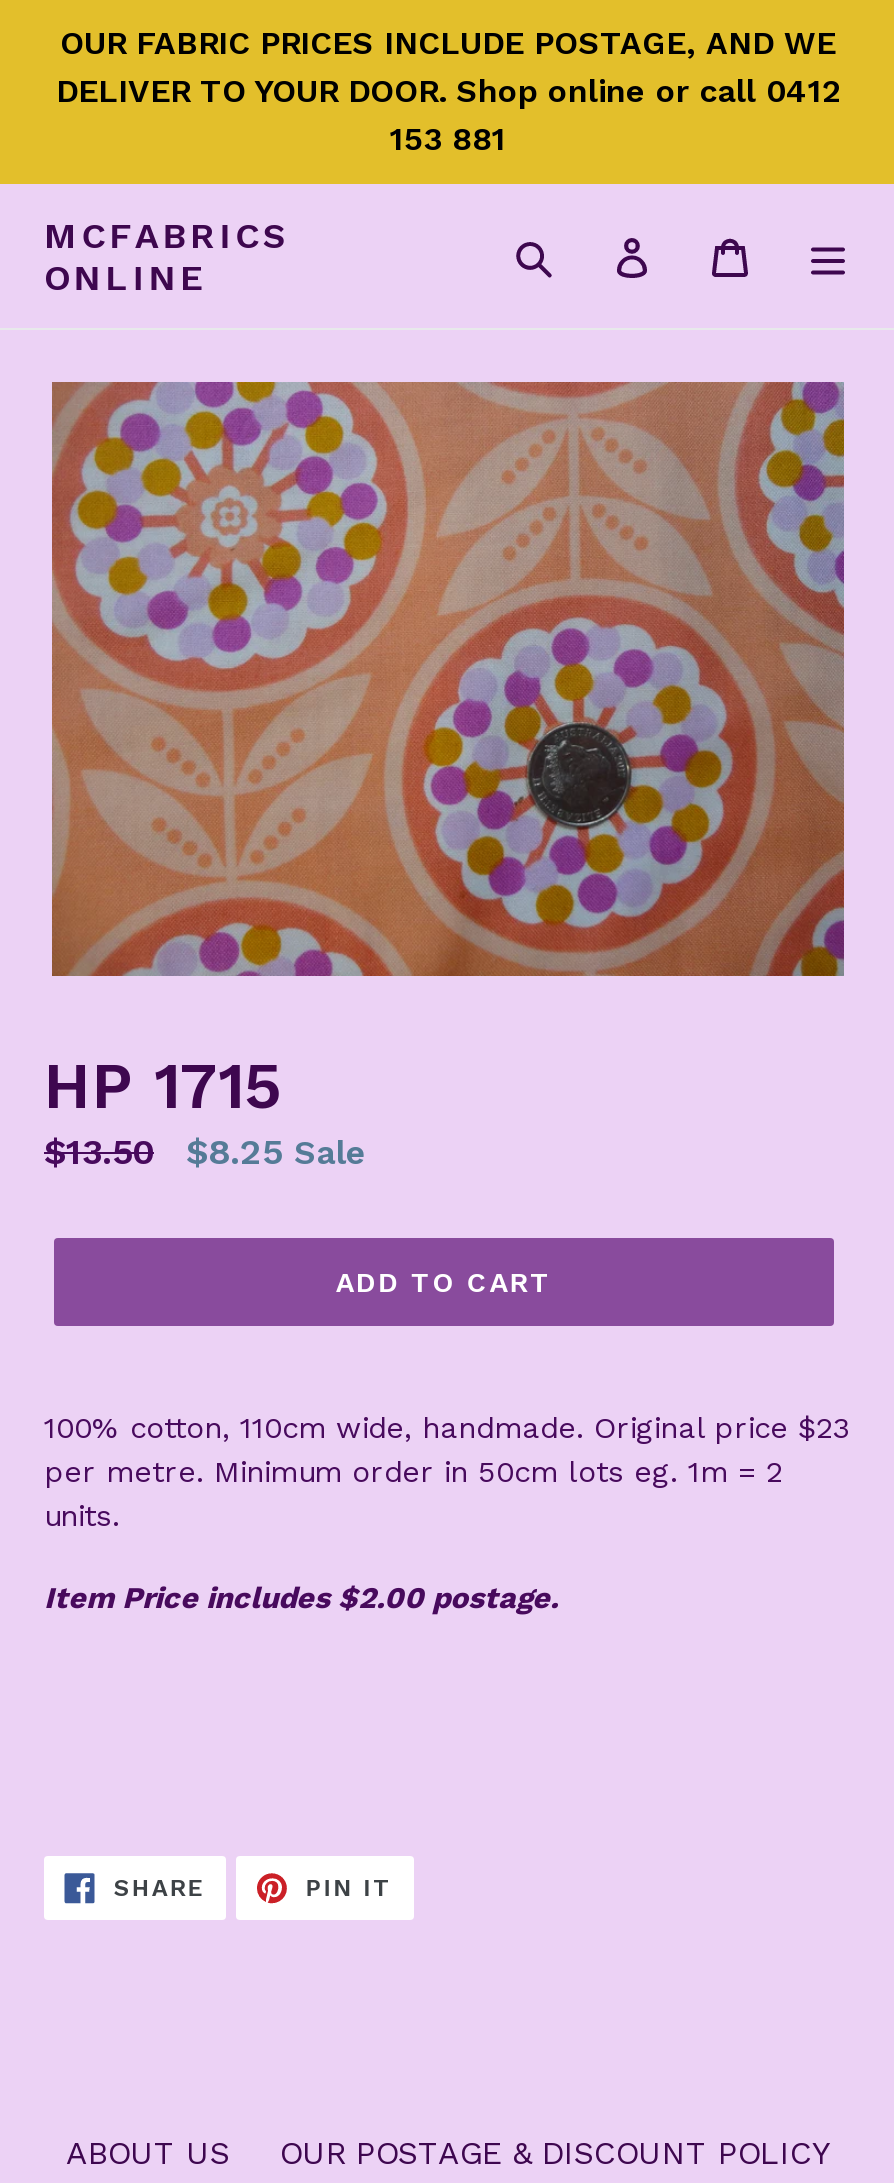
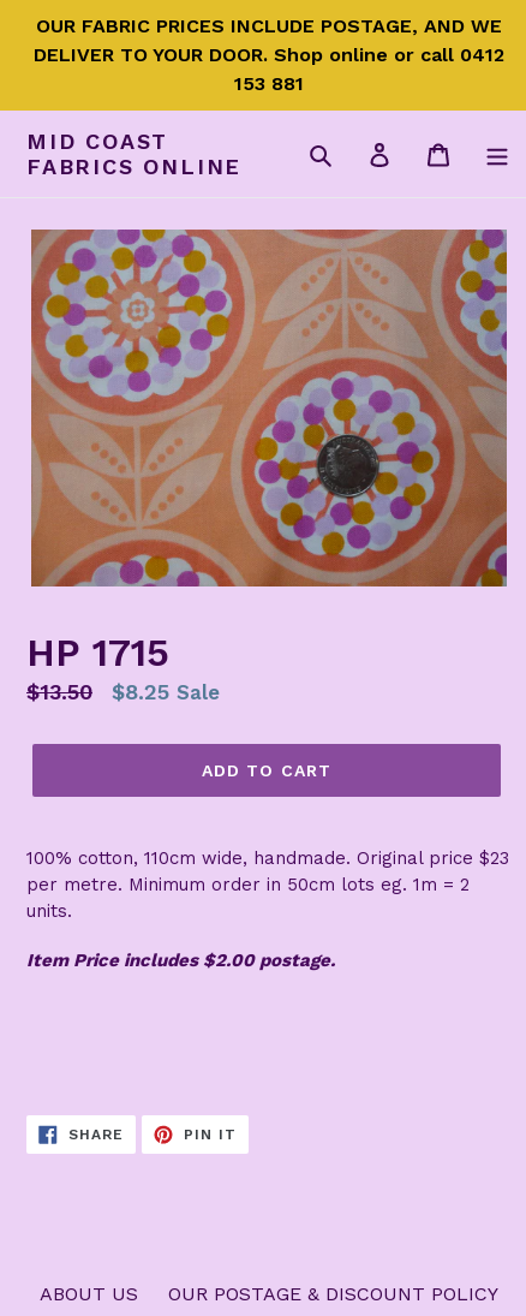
- MCFABRICS
- ONLINE
+ MID COAST
+ FABRICS ONLINE
